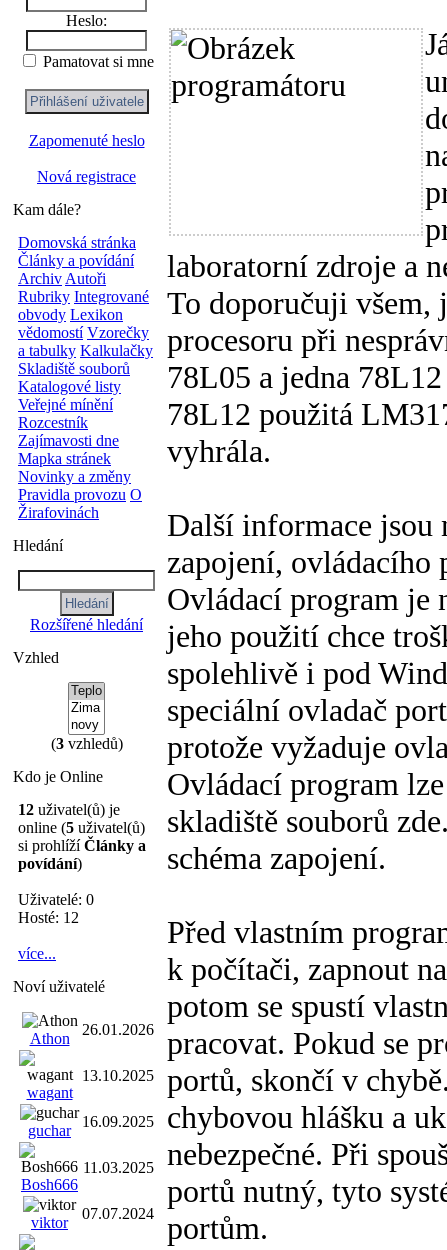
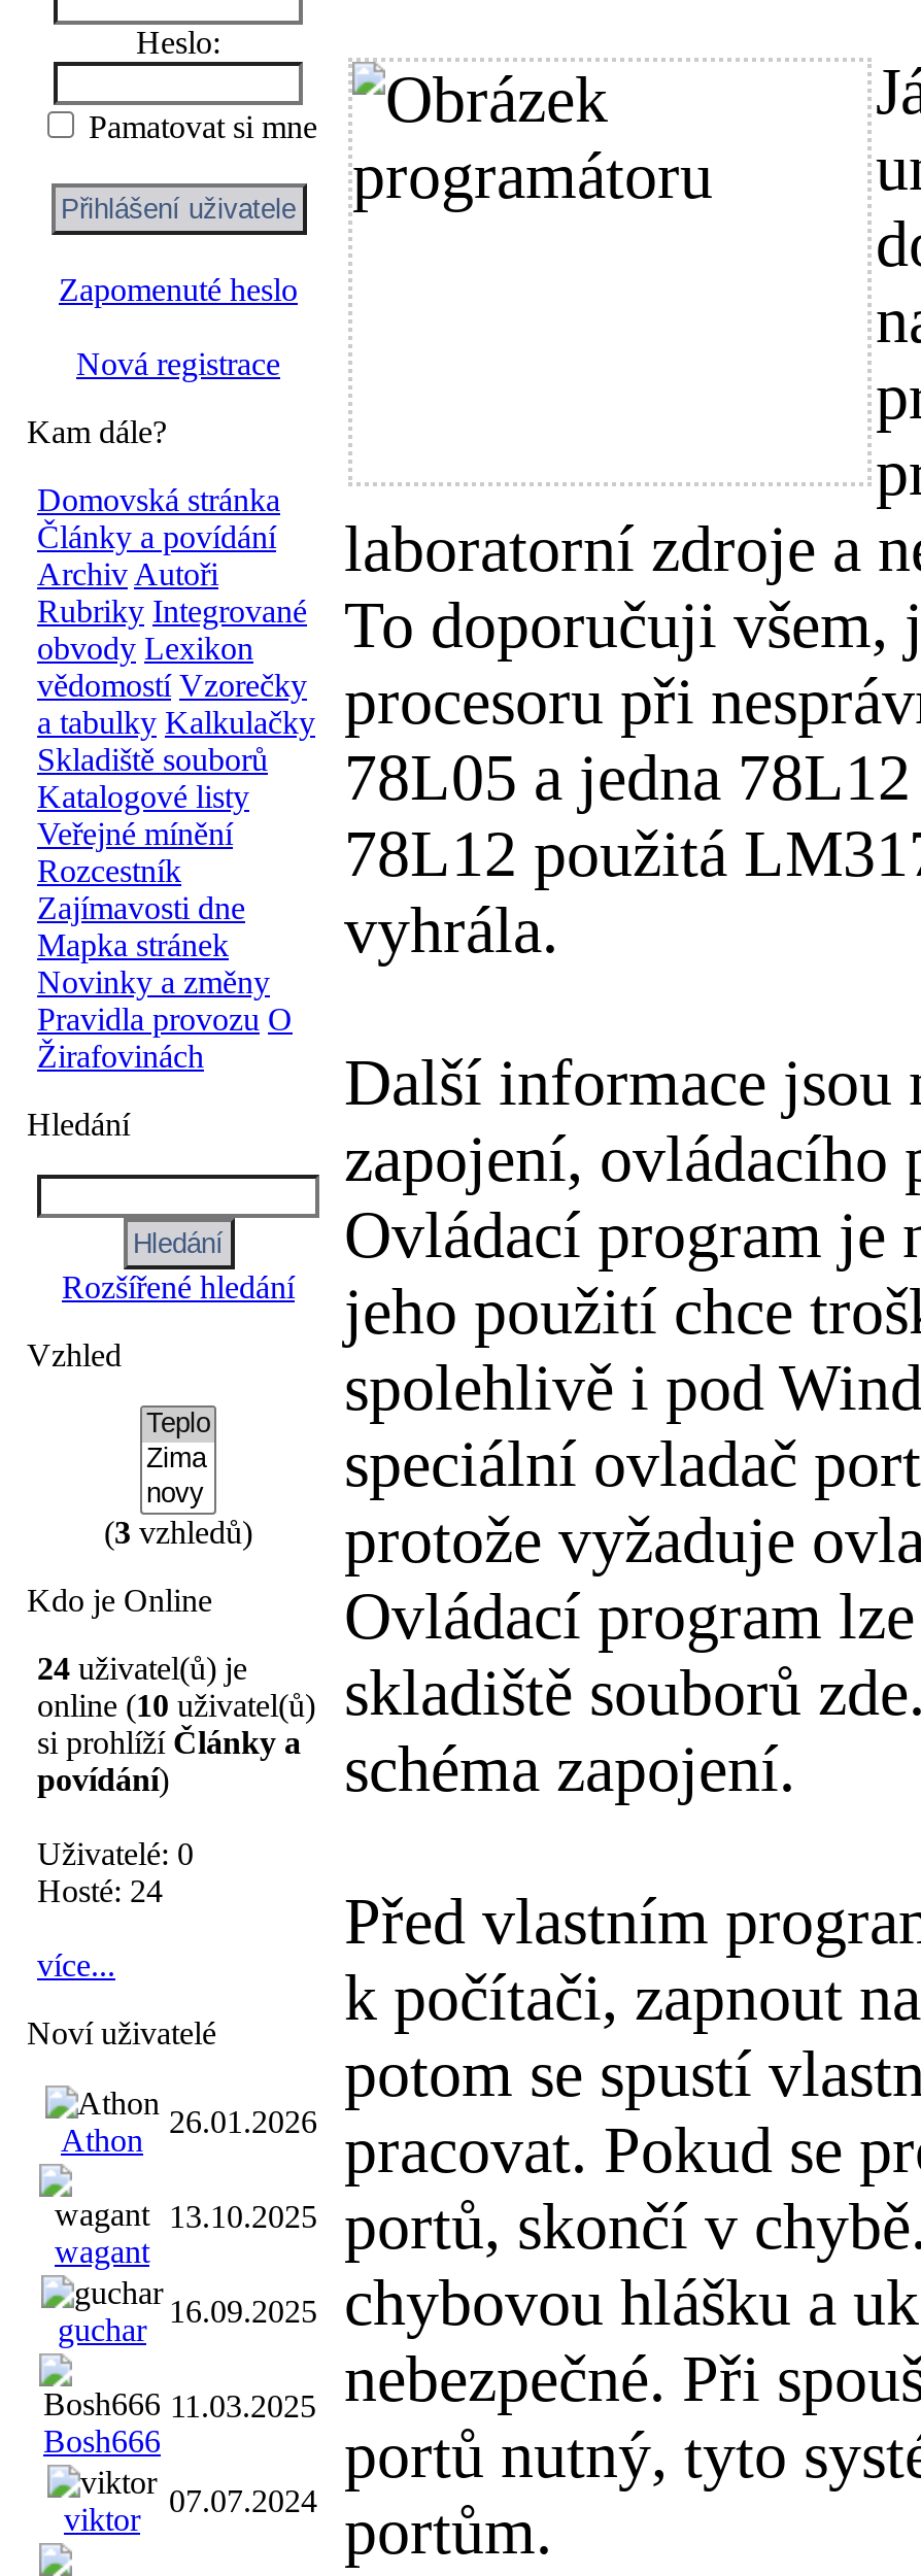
- 12 uživatel(ů) je
+ 24 uživatel(ů) je

- online (5 uživatel(ů)
+ online (10 uživatel(ů)

- Hosté: 12
+ Hosté: 24
